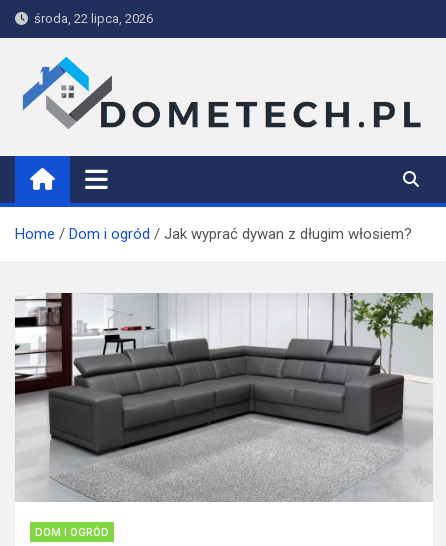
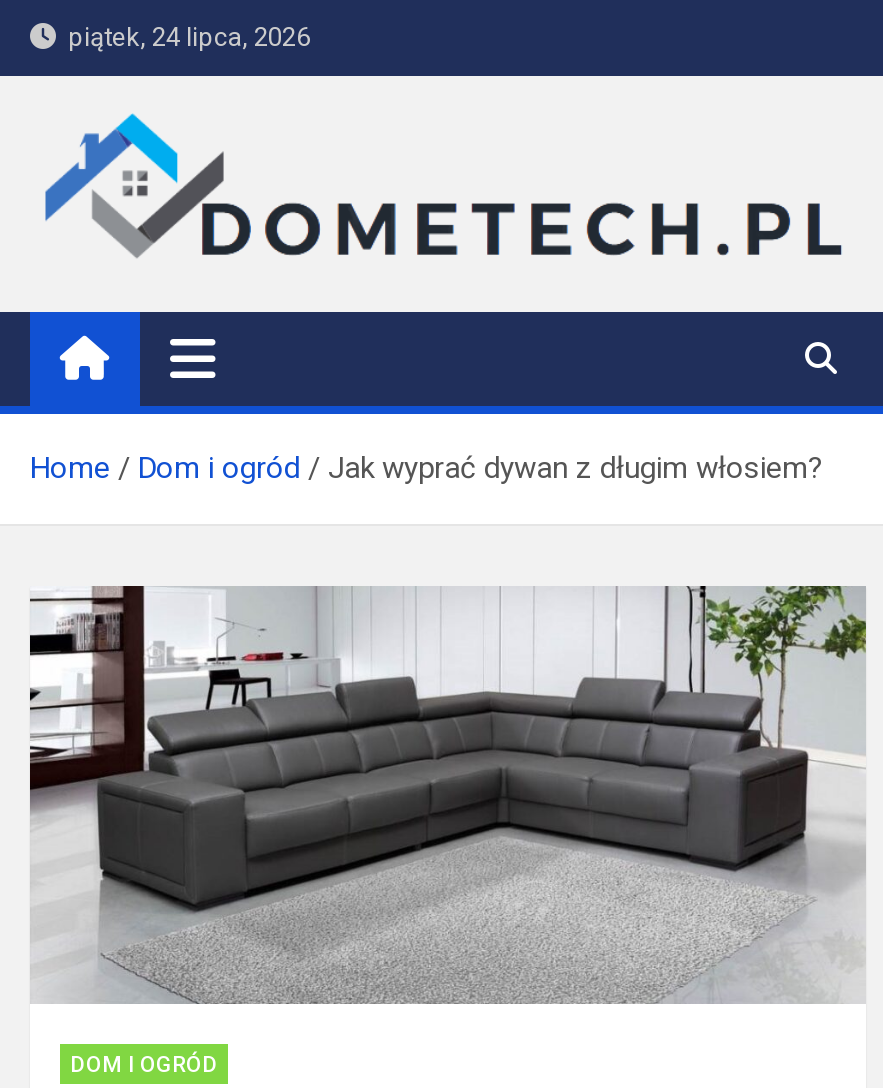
- środa, 22 lipca, 2026
+ piątek, 24 lipca, 2026
